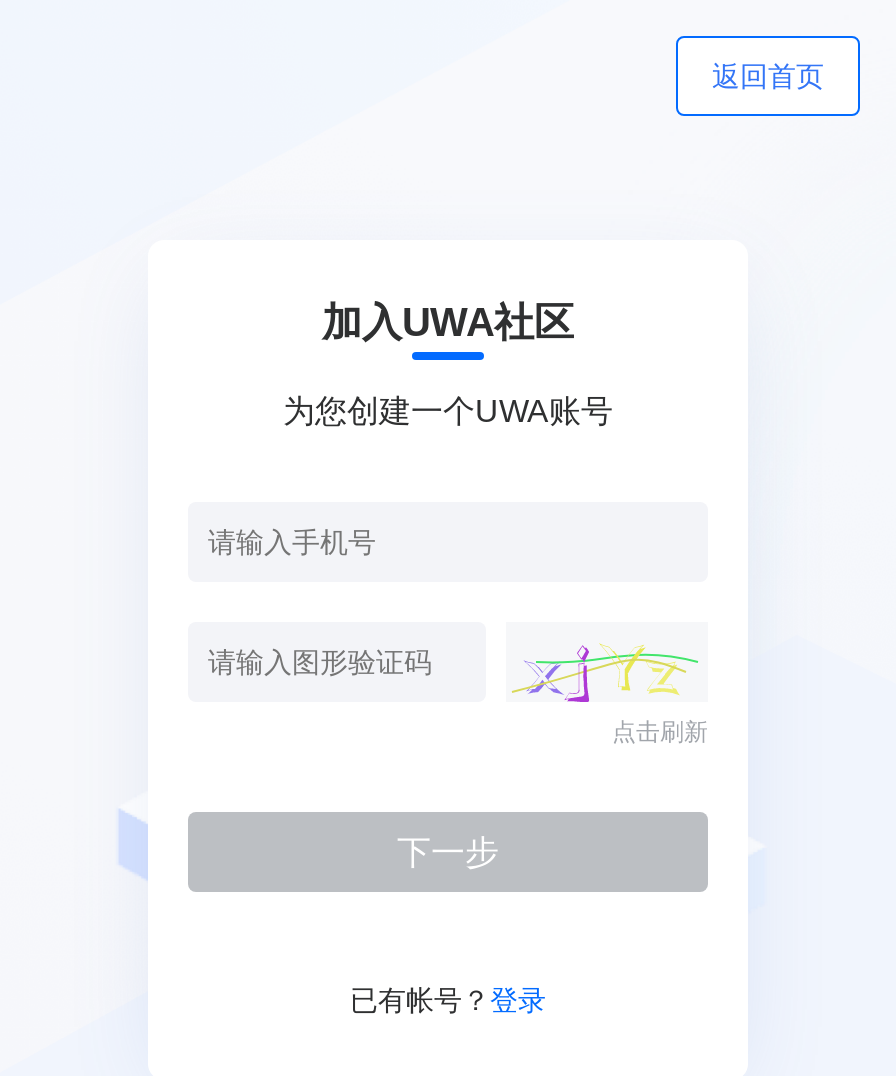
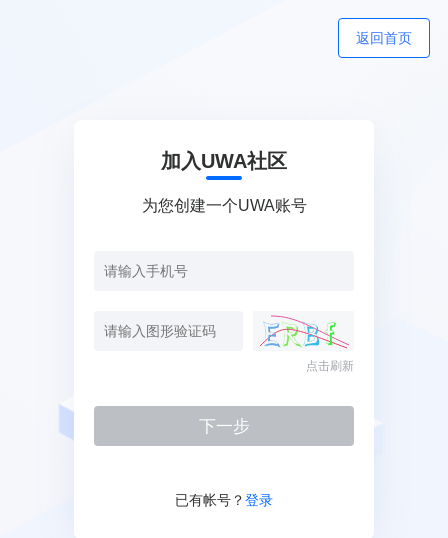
- [image]
+ [image]
